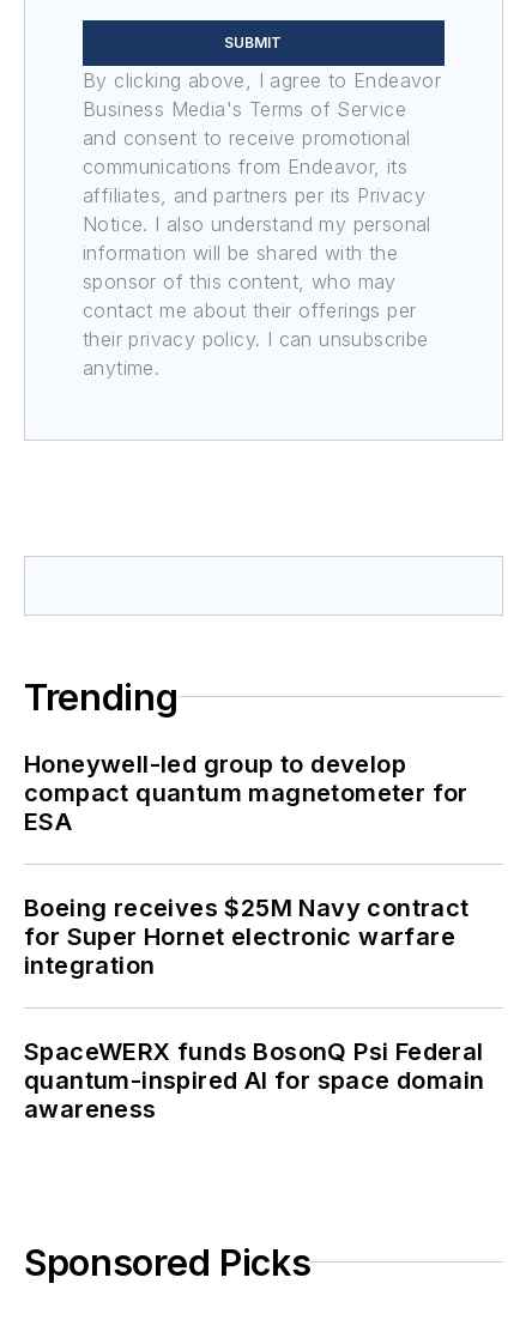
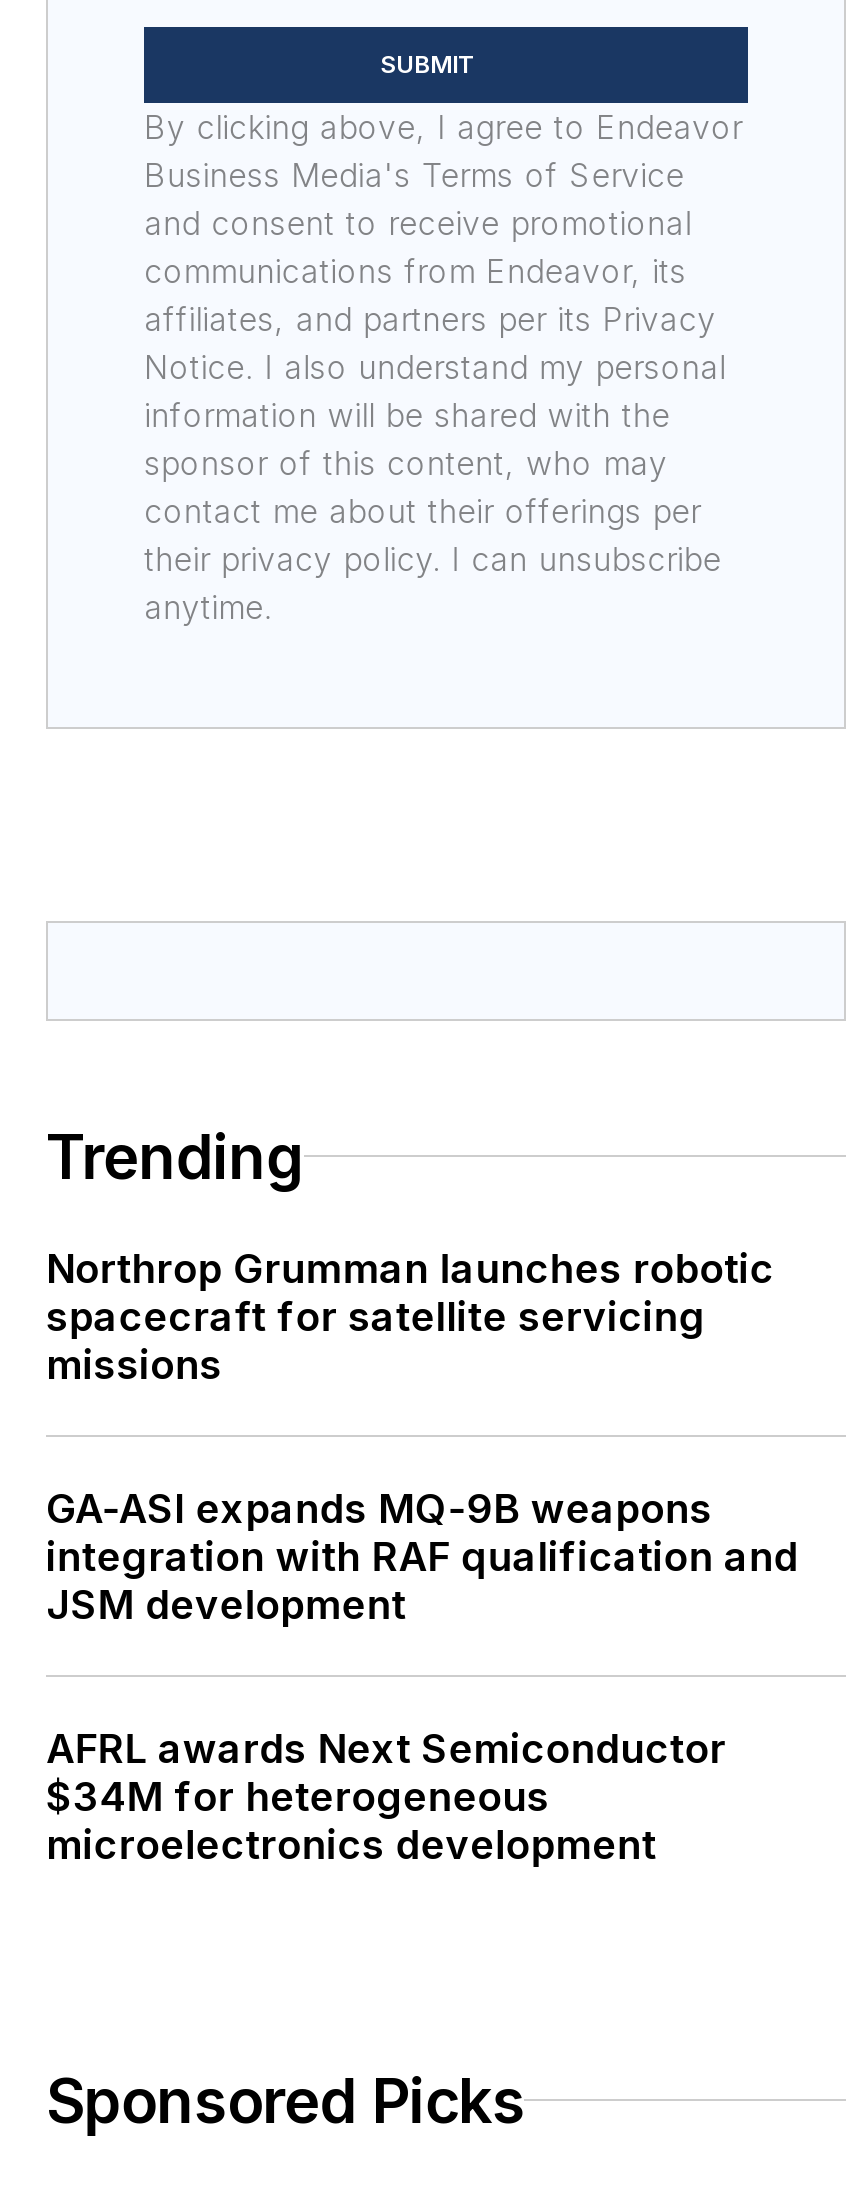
- Honeywell-led group to develop
- compact quantum magnetometer for
- ESA
+ Northrop Grumman launches robotic
+ spacecraft for satellite servicing
+ missions

- Boeing receives $25M Navy contract
- for Super Hornet electronic warfare
- integration
+ GA-ASI expands MQ-9B weapons
+ integration with RAF qualification and
+ JSM development

- SpaceWERX funds BosonQ Psi Federal
- quantum-inspired AI for space domain
- awareness
+ AFRL awards Next Semiconductor
+ $34M for heterogeneous
+ microelectronics development
